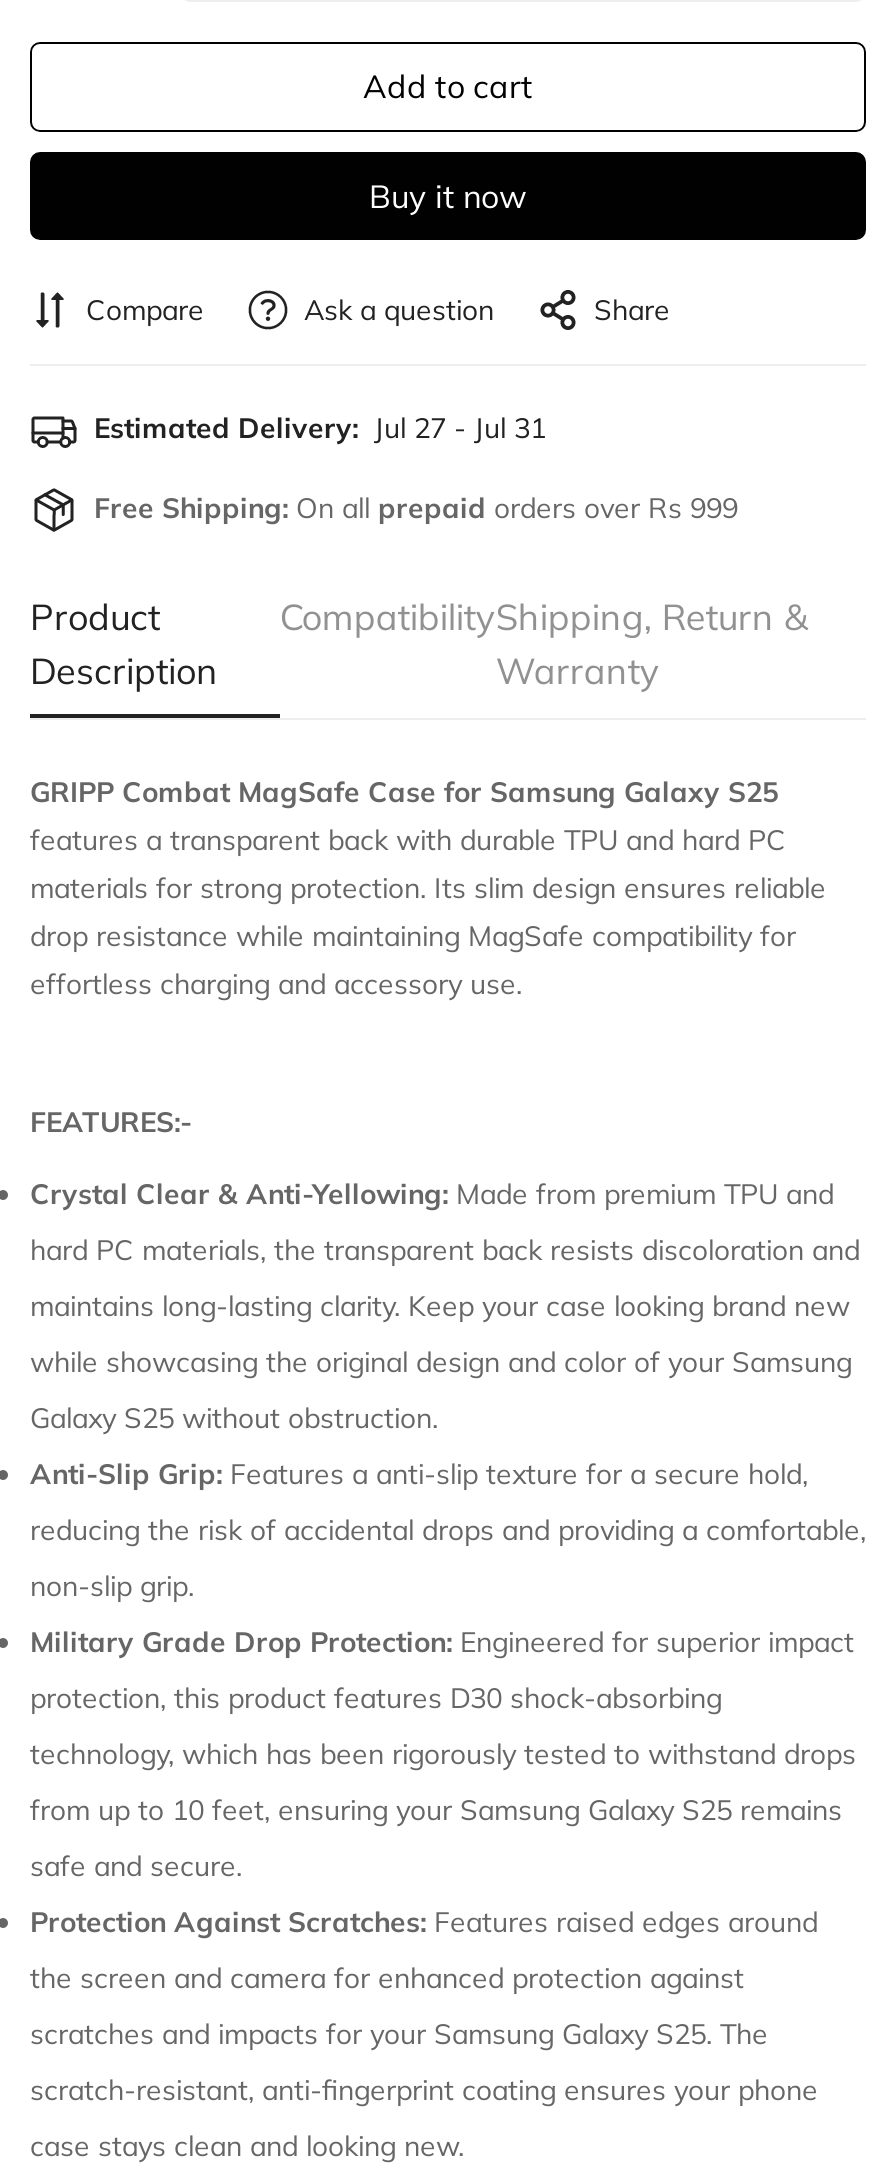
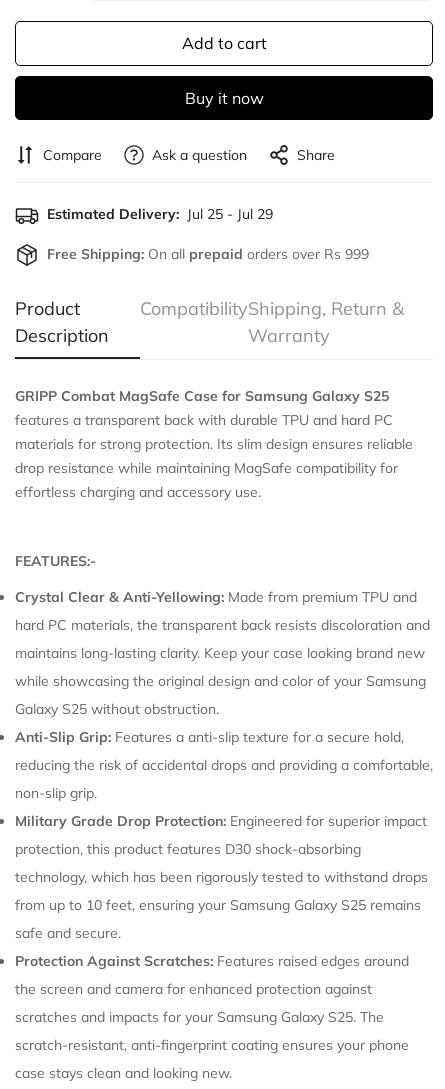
- Estimated Delivery: Jul 27 - Jul 31
+ Estimated Delivery: Jul 25 - Jul 29
